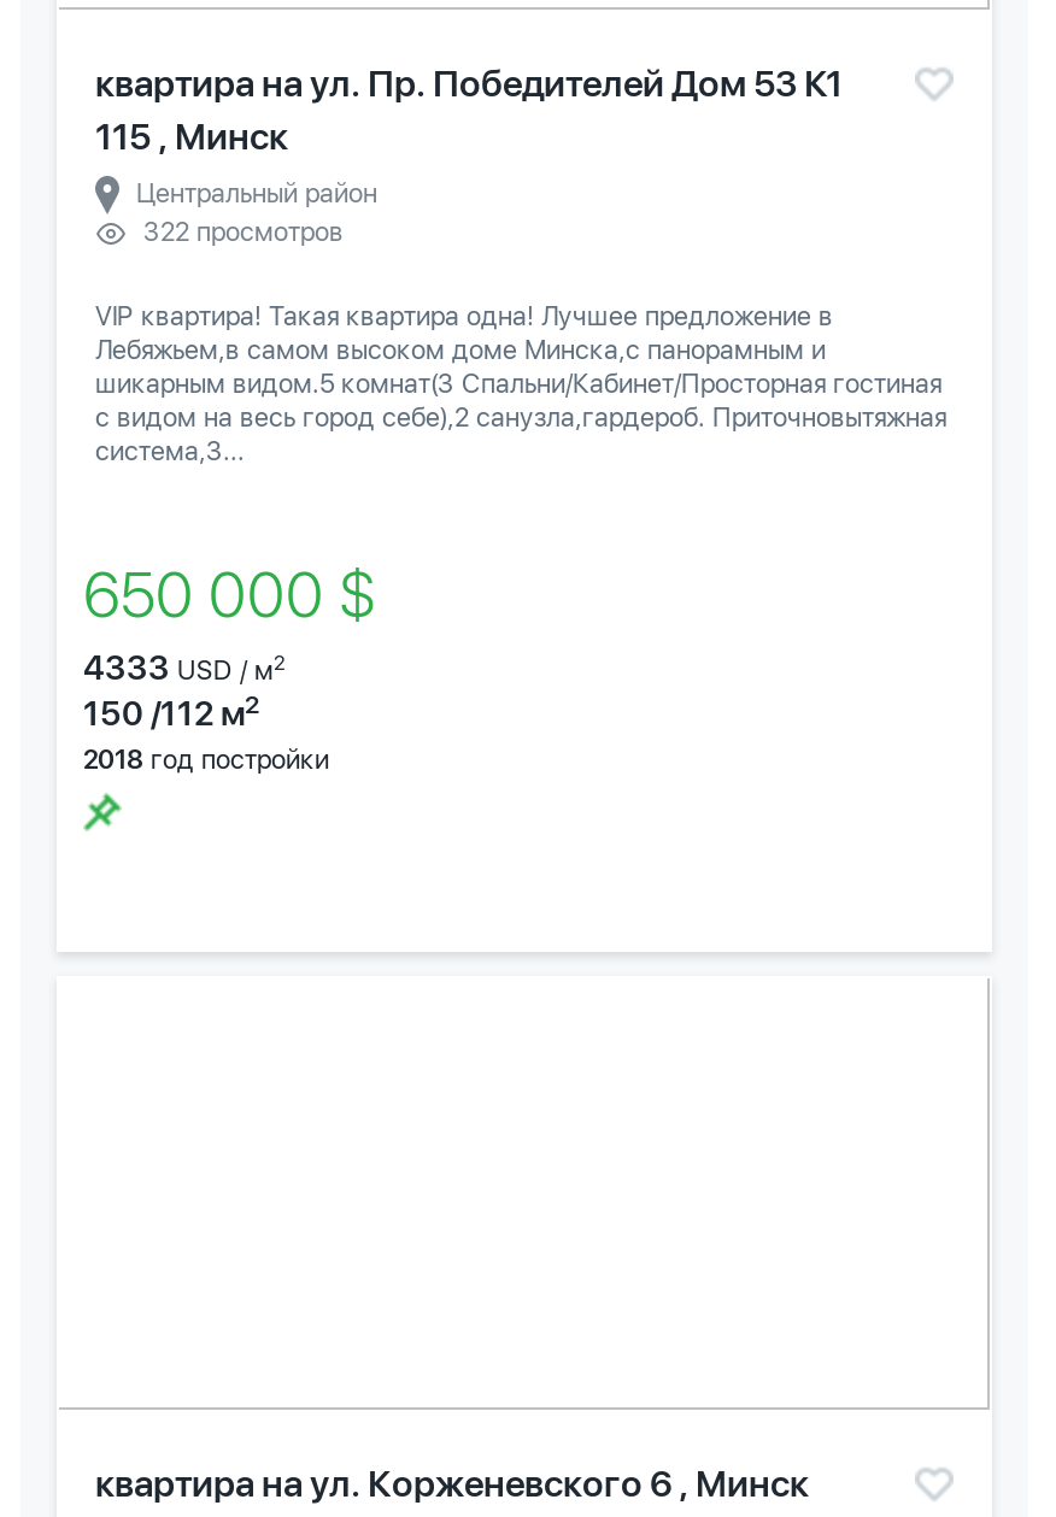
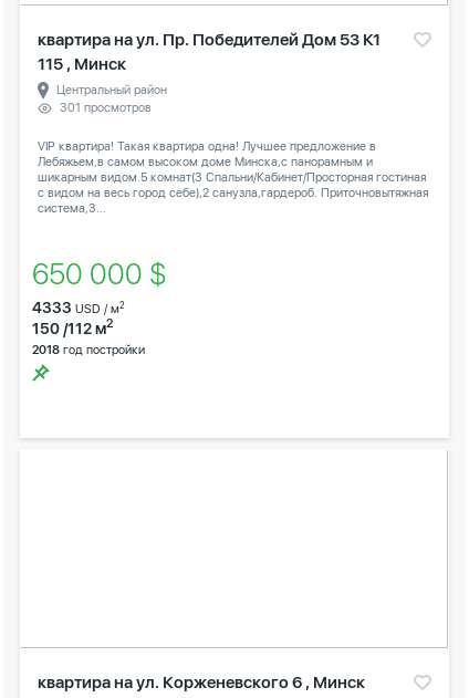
- 322 просмотров
+ 301 просмотров
